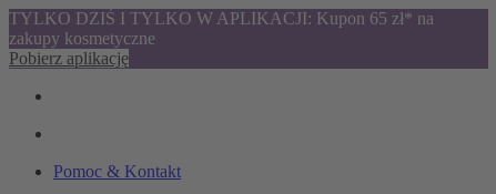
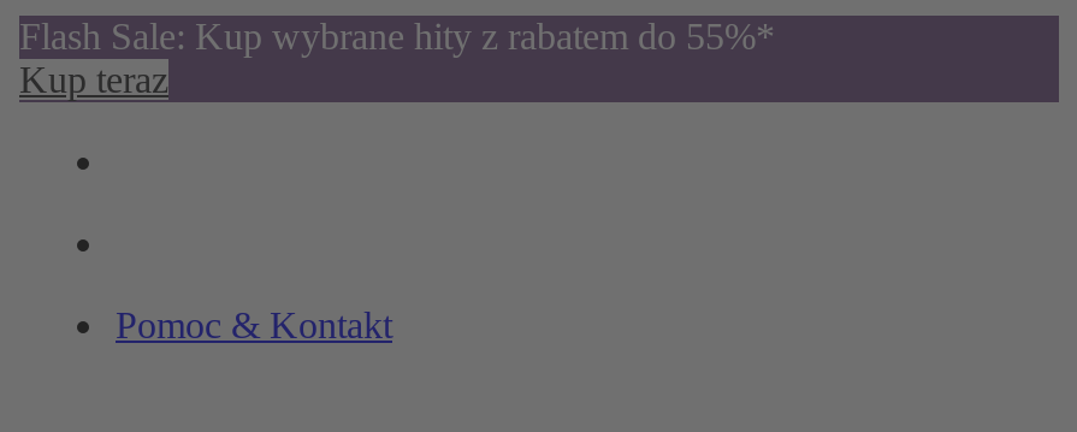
- TYLKO DZIŚ I TYLKO W APLIKACJI: Kupon 65 zł* na
- zakupy kosmetyczne
- Pobierz aplikację
+ Flash Sale: Kup wybrane hity z rabatem do 55%*
+ Kup teraz
